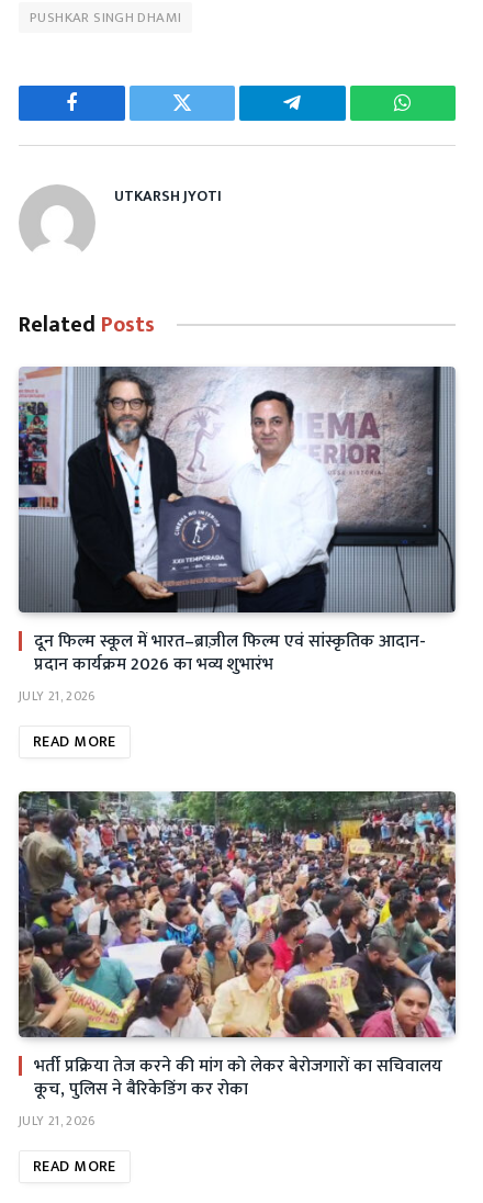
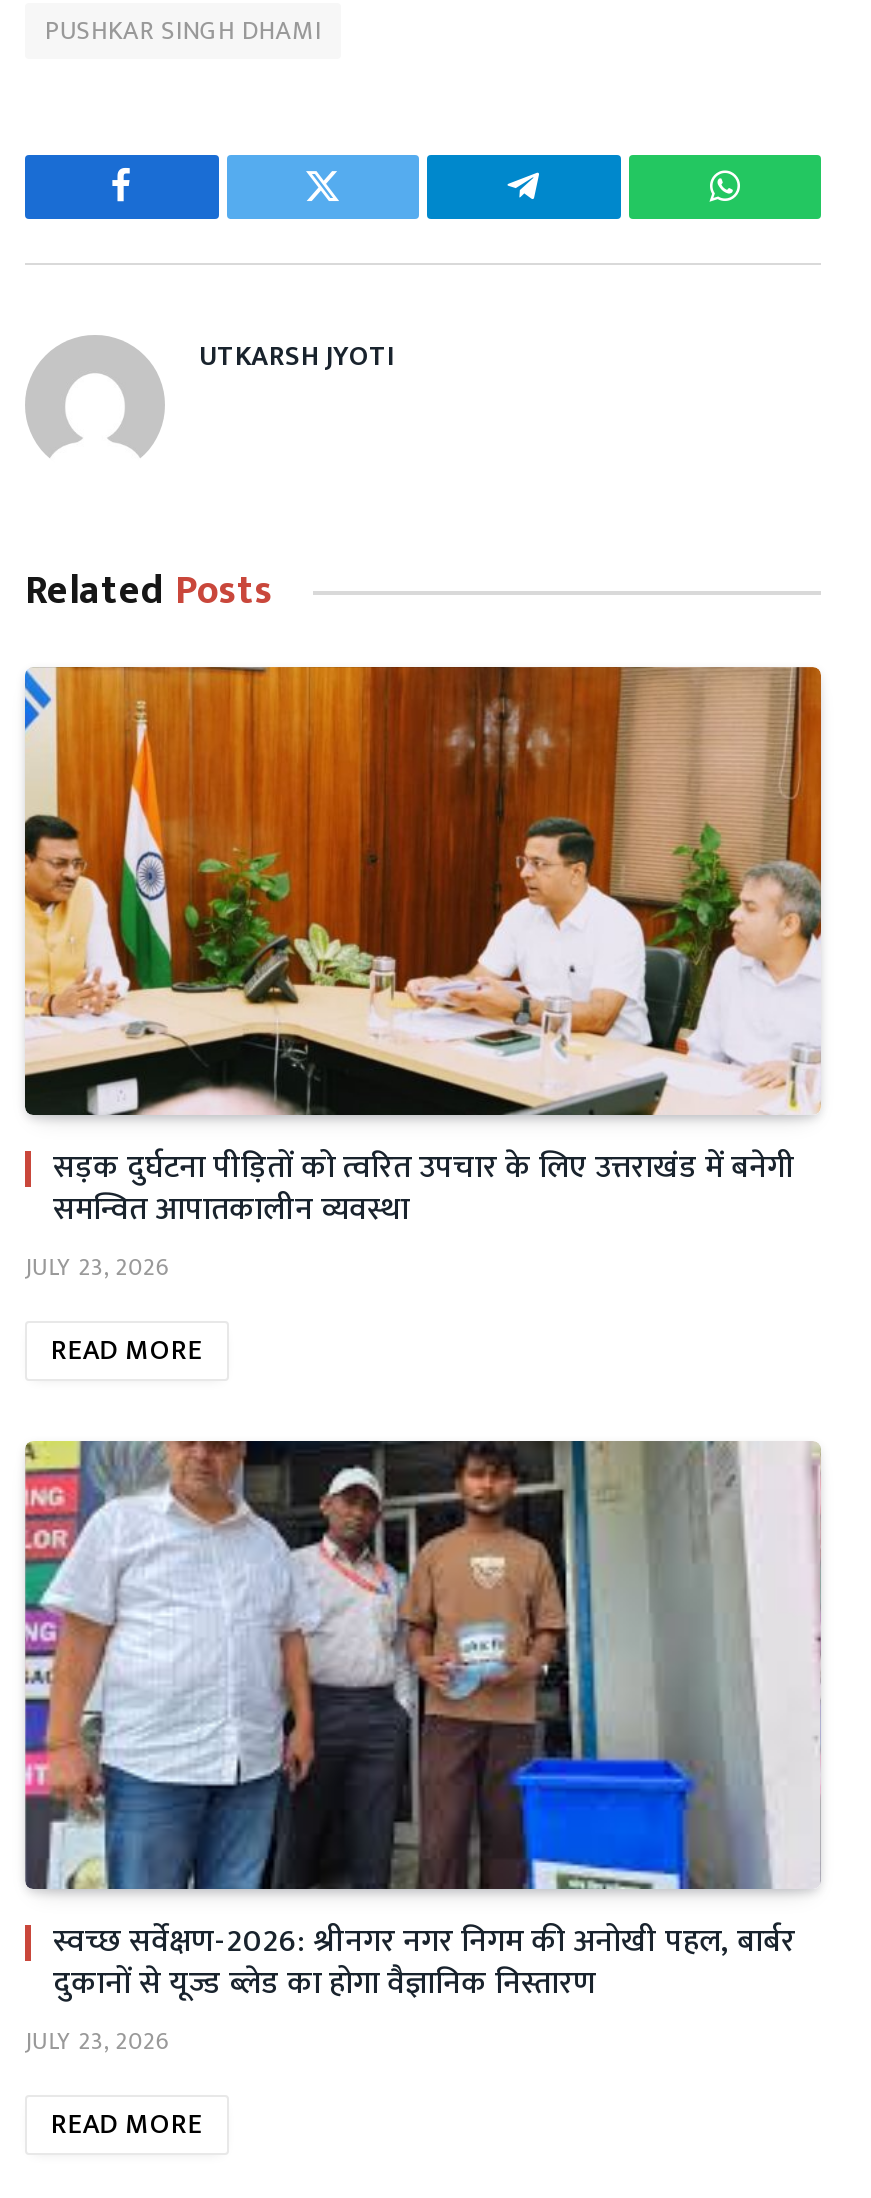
- [image]
- दून फिल्म स्कूल में भारत–ब्राज़ील फिल्म एवं सांस्कृतिक आदान-
- प्रदान कार्यक्रम 2026 का भव्य शुभारंभ
- JULY 21, 2026
+ [image]
+ सड़क दुर्घटना पीड़ितों को त्वरित उपचार के लिए उत्तराखंड में बनेगी
+ समन्वित आपातकालीन व्यवस्था
+ JULY 23, 2026

- [image]
- भर्ती प्रक्रिया तेज करने की मांग को लेकर बेरोजगारों का सचिवालय
- कूच, पुलिस ने बैरिकेडिंग कर रोका
- JULY 21, 2026
+ [image]
+ स्वच्छ सर्वेक्षण-2026: श्रीनगर नगर निगम की अनोखी पहल, बार्बर
+ दुकानों से यूज्ड ब्लेड का होगा वैज्ञानिक निस्तारण
+ JULY 23, 2026
